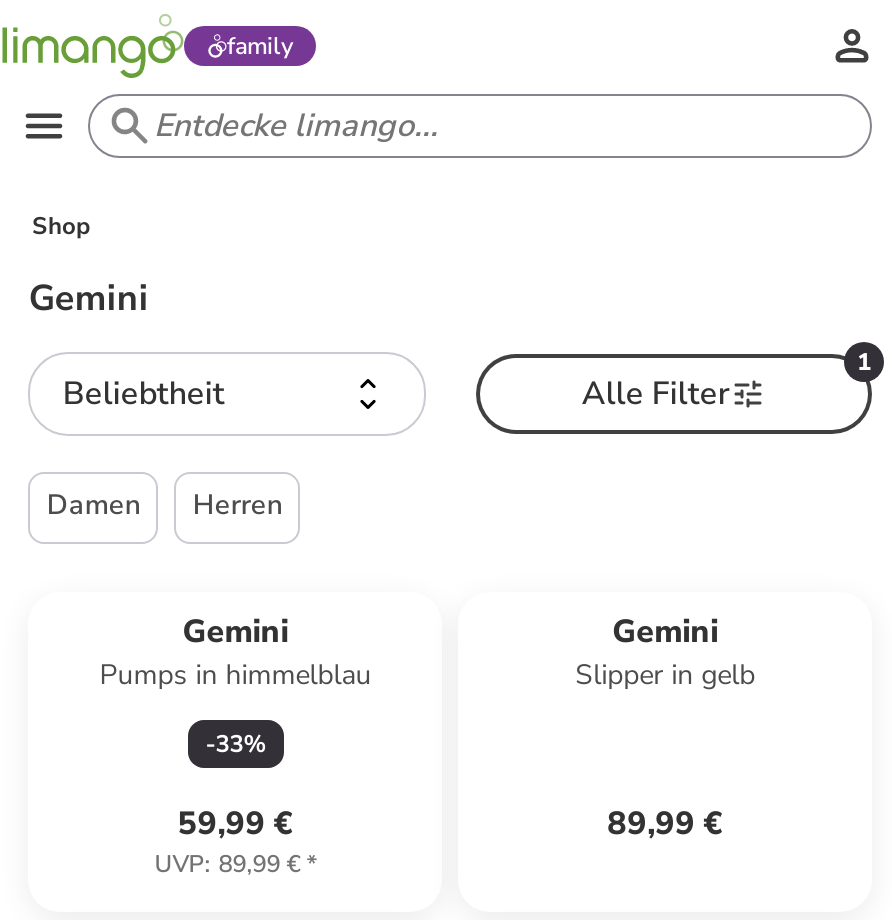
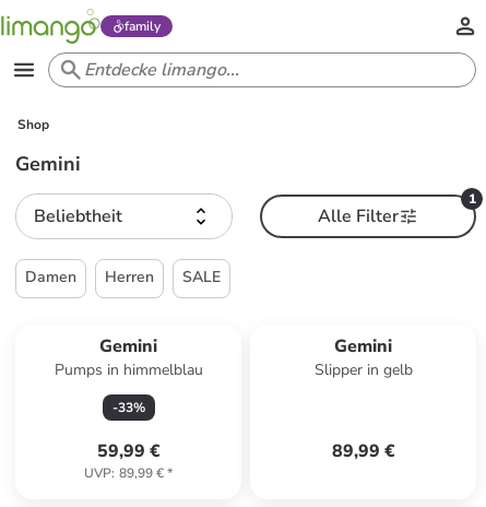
+ SALE
